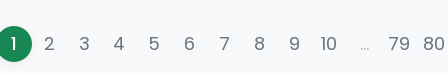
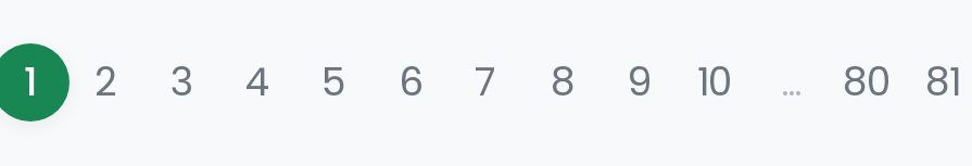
- 79 80
+ 80
+ 81
